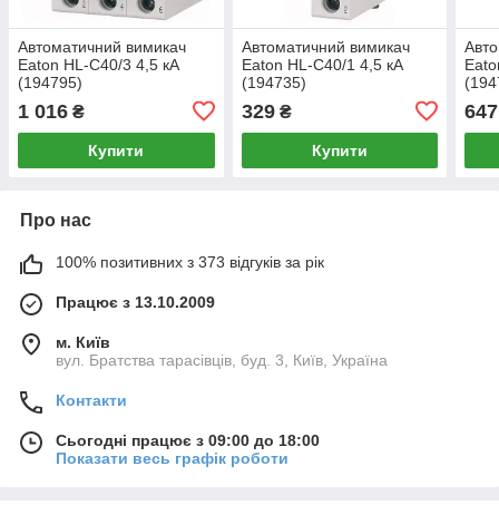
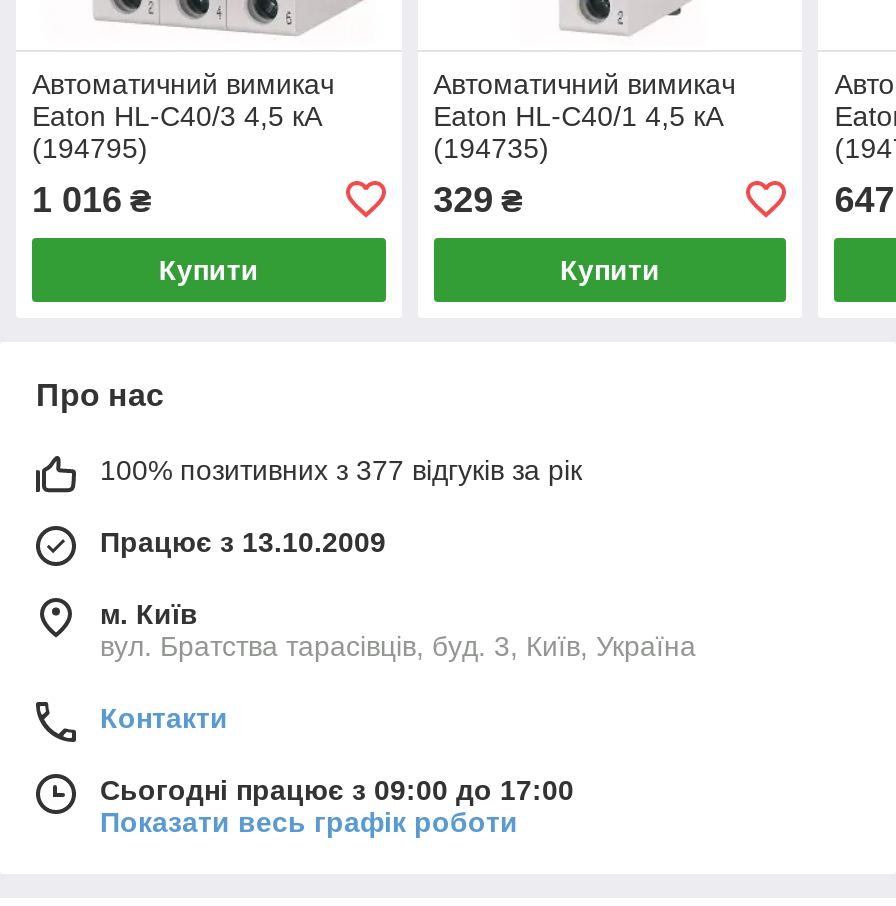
- 100% позитивних з 373 відгуків за рік
+ 100% позитивних з 377 відгуків за рік

- Сьогодні працює з 09:00 до 18:00
+ Сьогодні працює з 09:00 до 17:00
